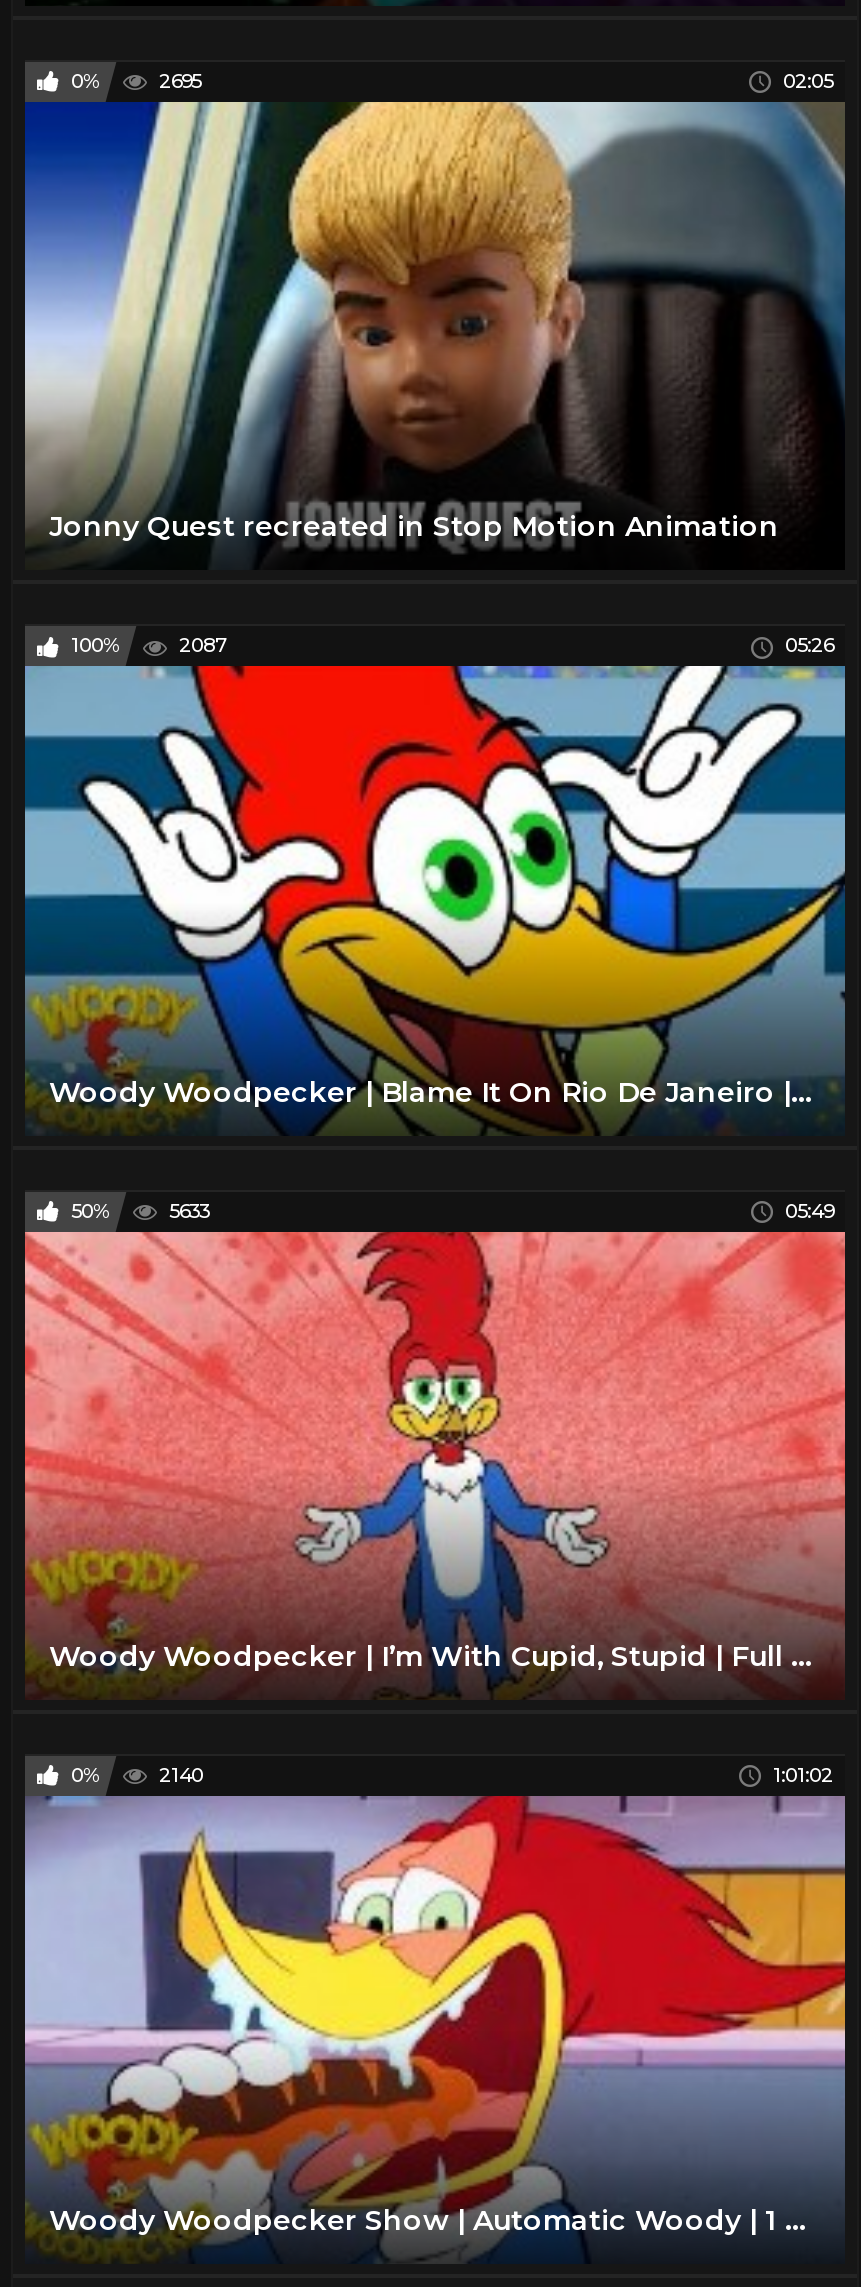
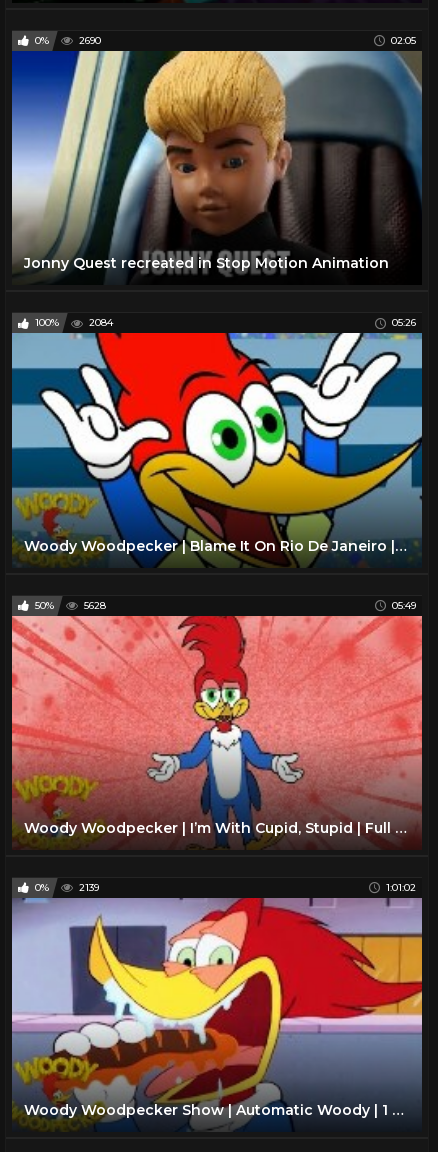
- 2695
+ 2690

- 2087
+ 2084

- 5633
+ 5628

- 2140
+ 2139
